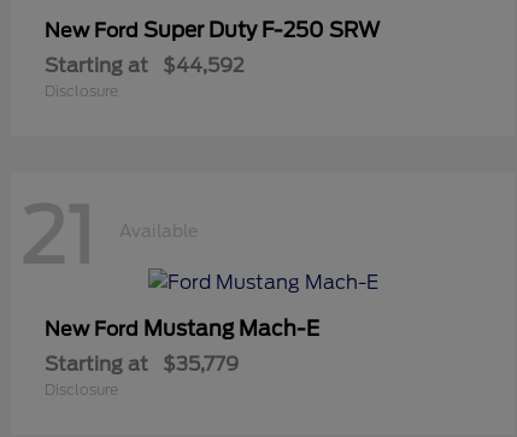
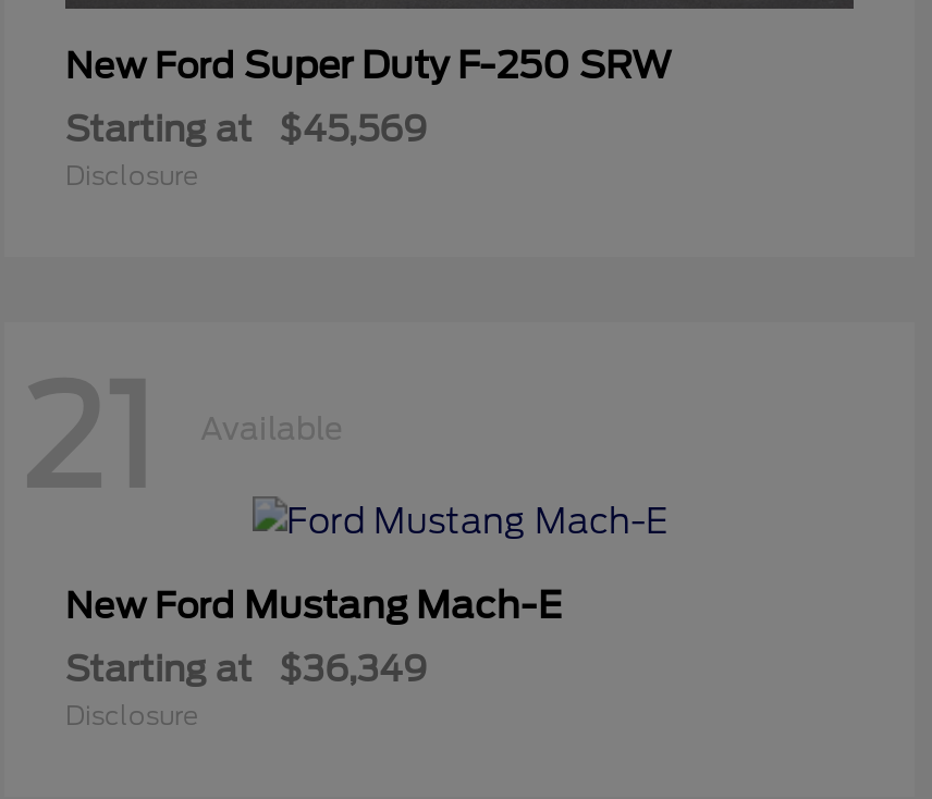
- Starting at $44,592
+ Starting at $45,569

- Starting at $35,779
+ Starting at $36,349
